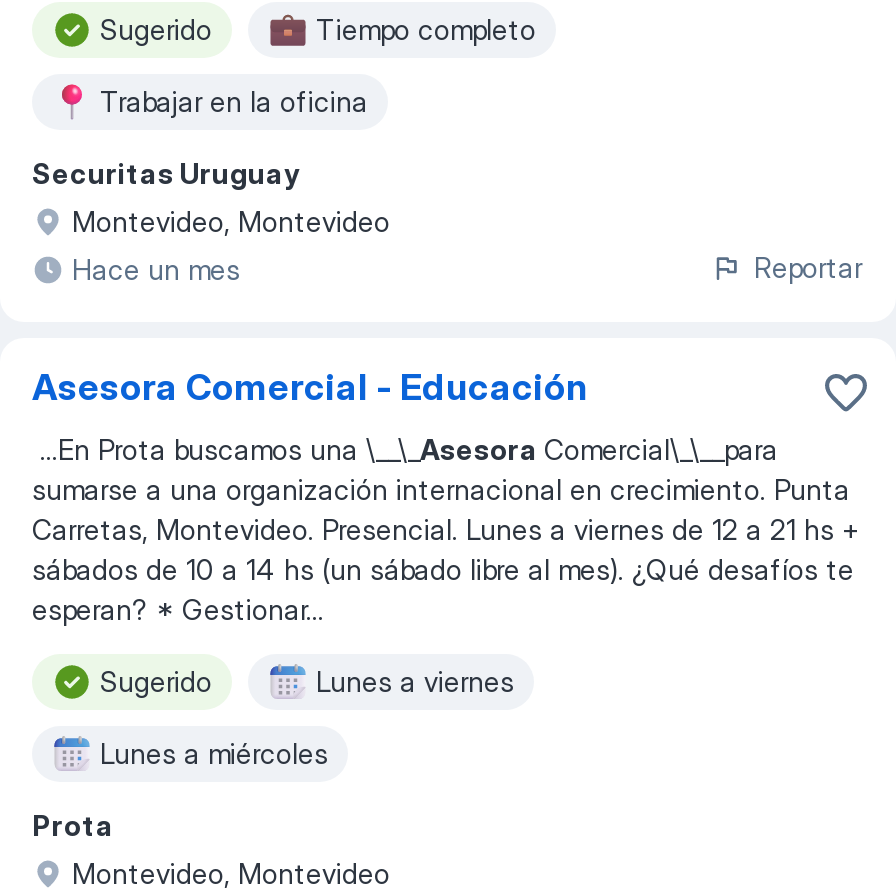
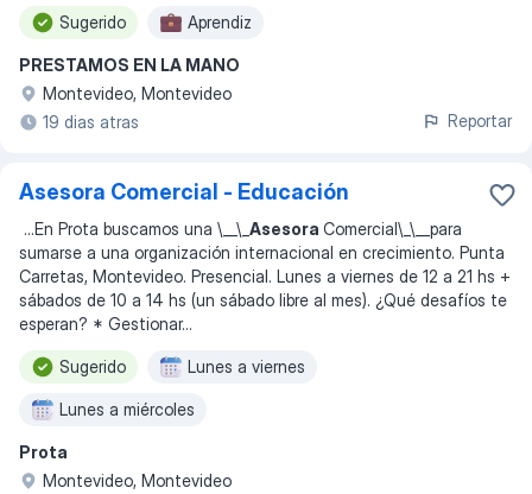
- Tiempo completo
- Trabajar en la oficina
+ Aprendiz

- Securitas Uruguay
+ PRESTAMOS EN LA MANO

- Hace un mes
+ 19 dias atras
